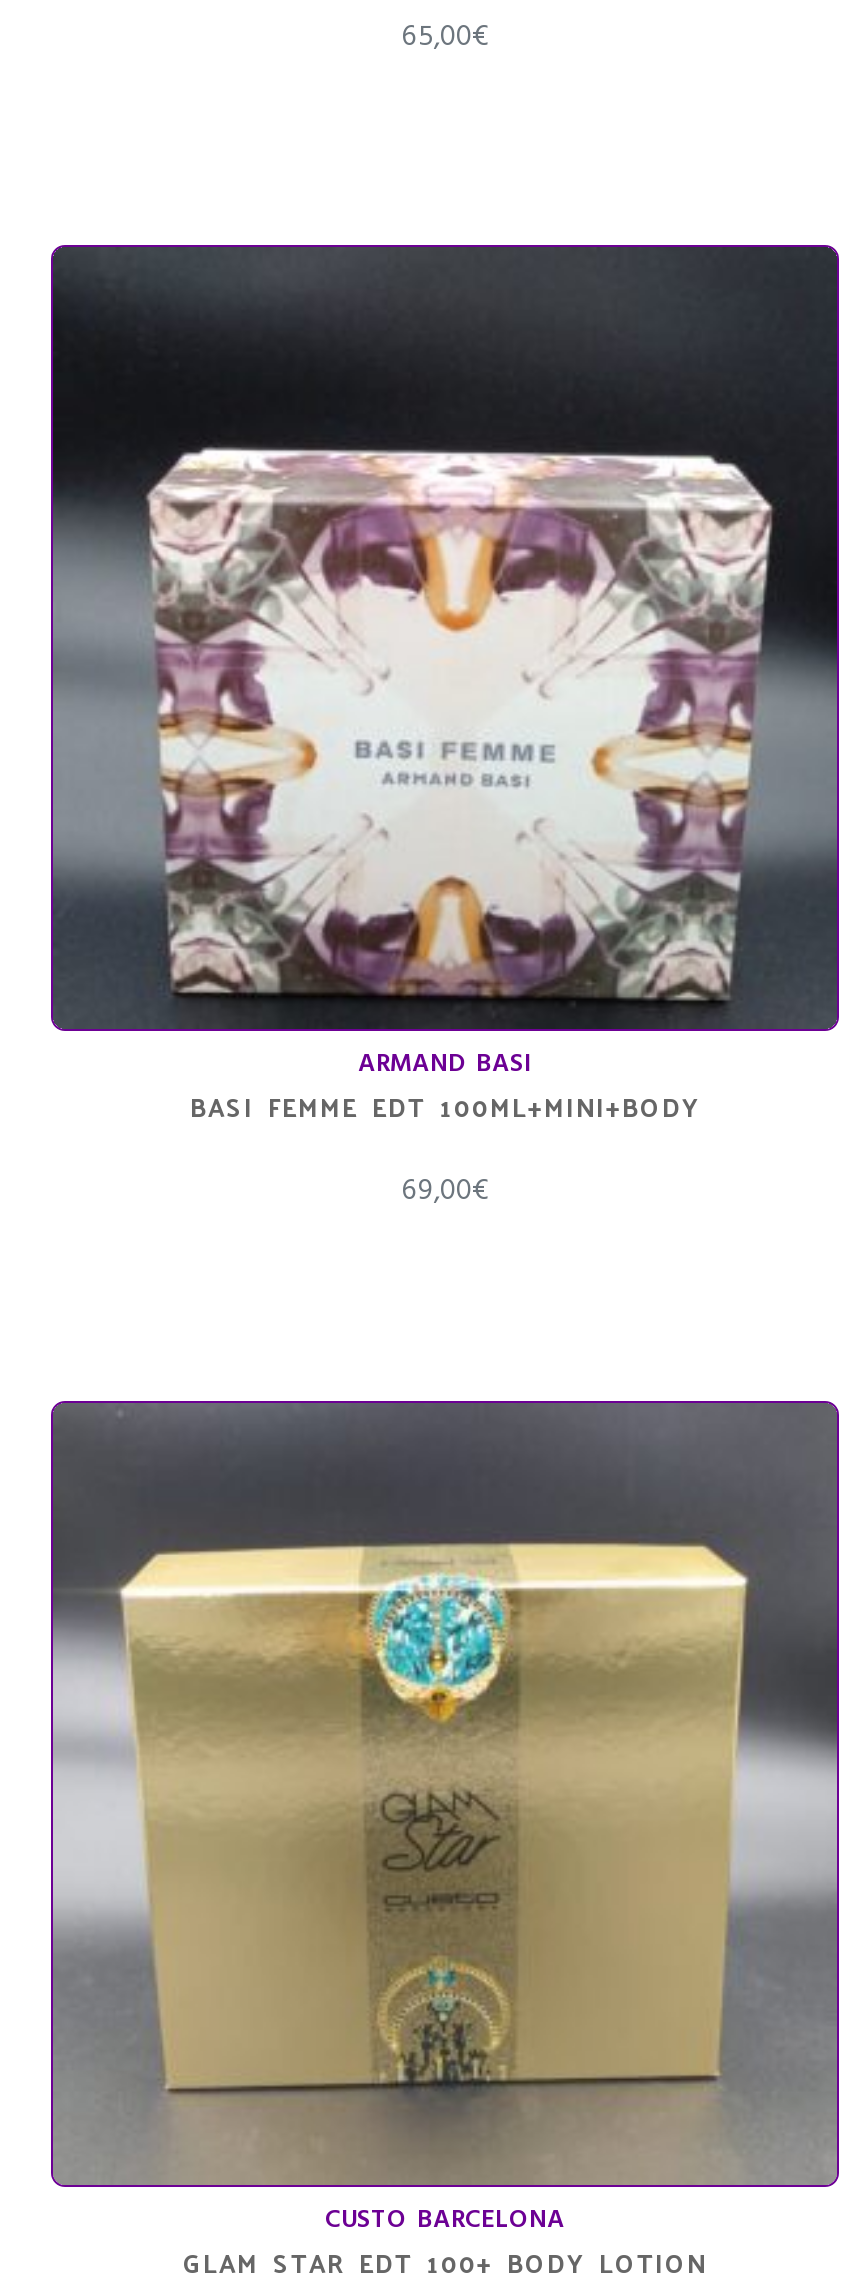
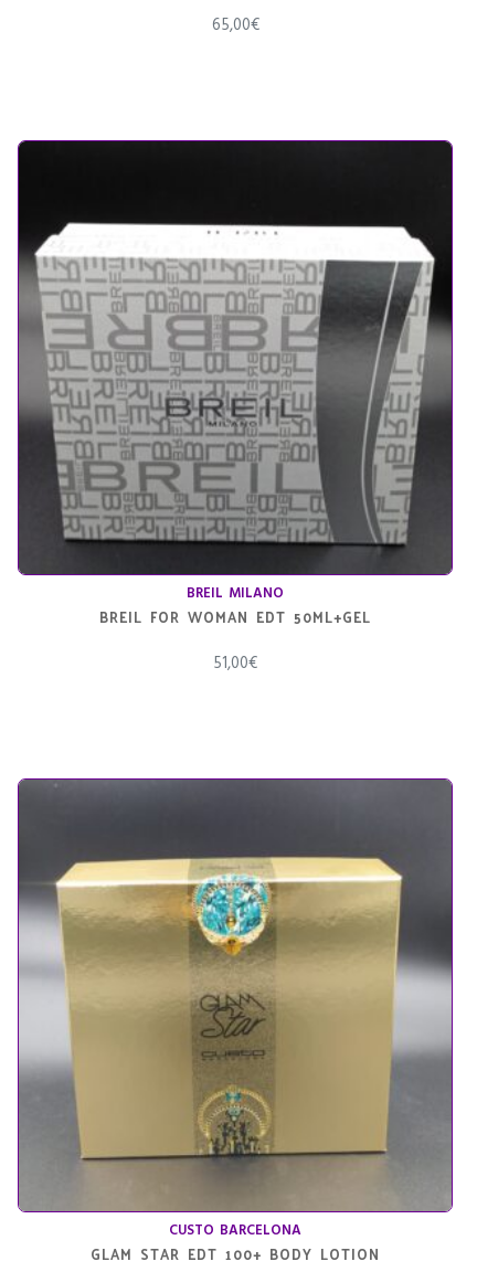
- [image]
- ARMAND BASI
+ [image]
+ BREIL MILANO

- BASI FEMME EDT 100ML+MINI+BODY
+ BREIL FOR WOMAN EDT 50ML+GEL

- 69,00€
+ 51,00€
